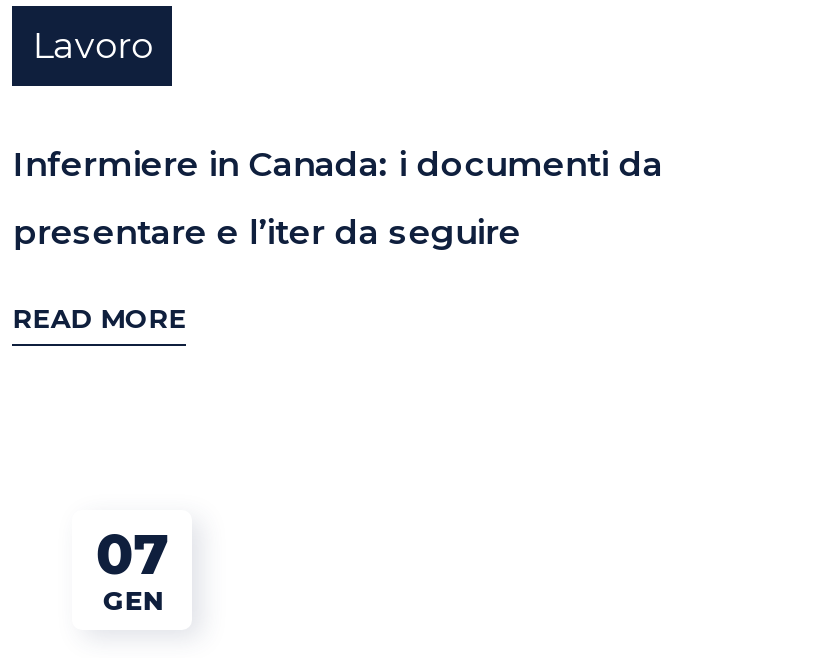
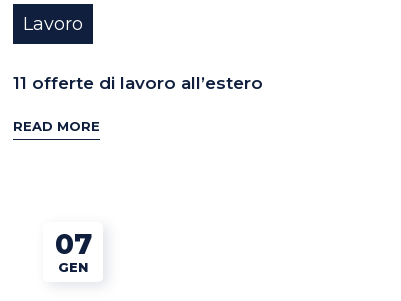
- Infermiere in Canada: i documenti da
- presentare e l’iter da seguire
+ 11 offerte di lavoro all’estero
